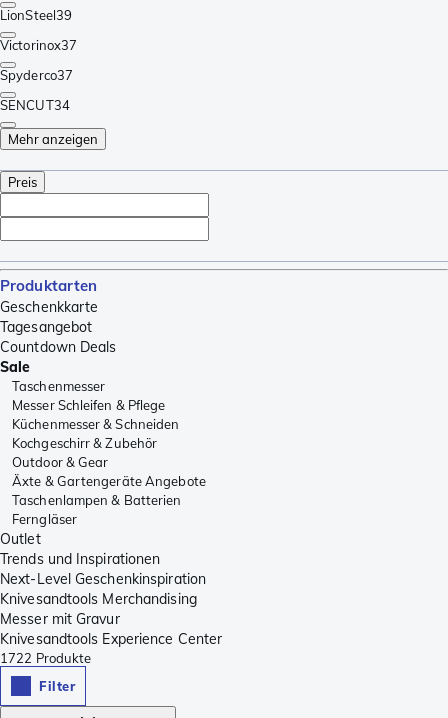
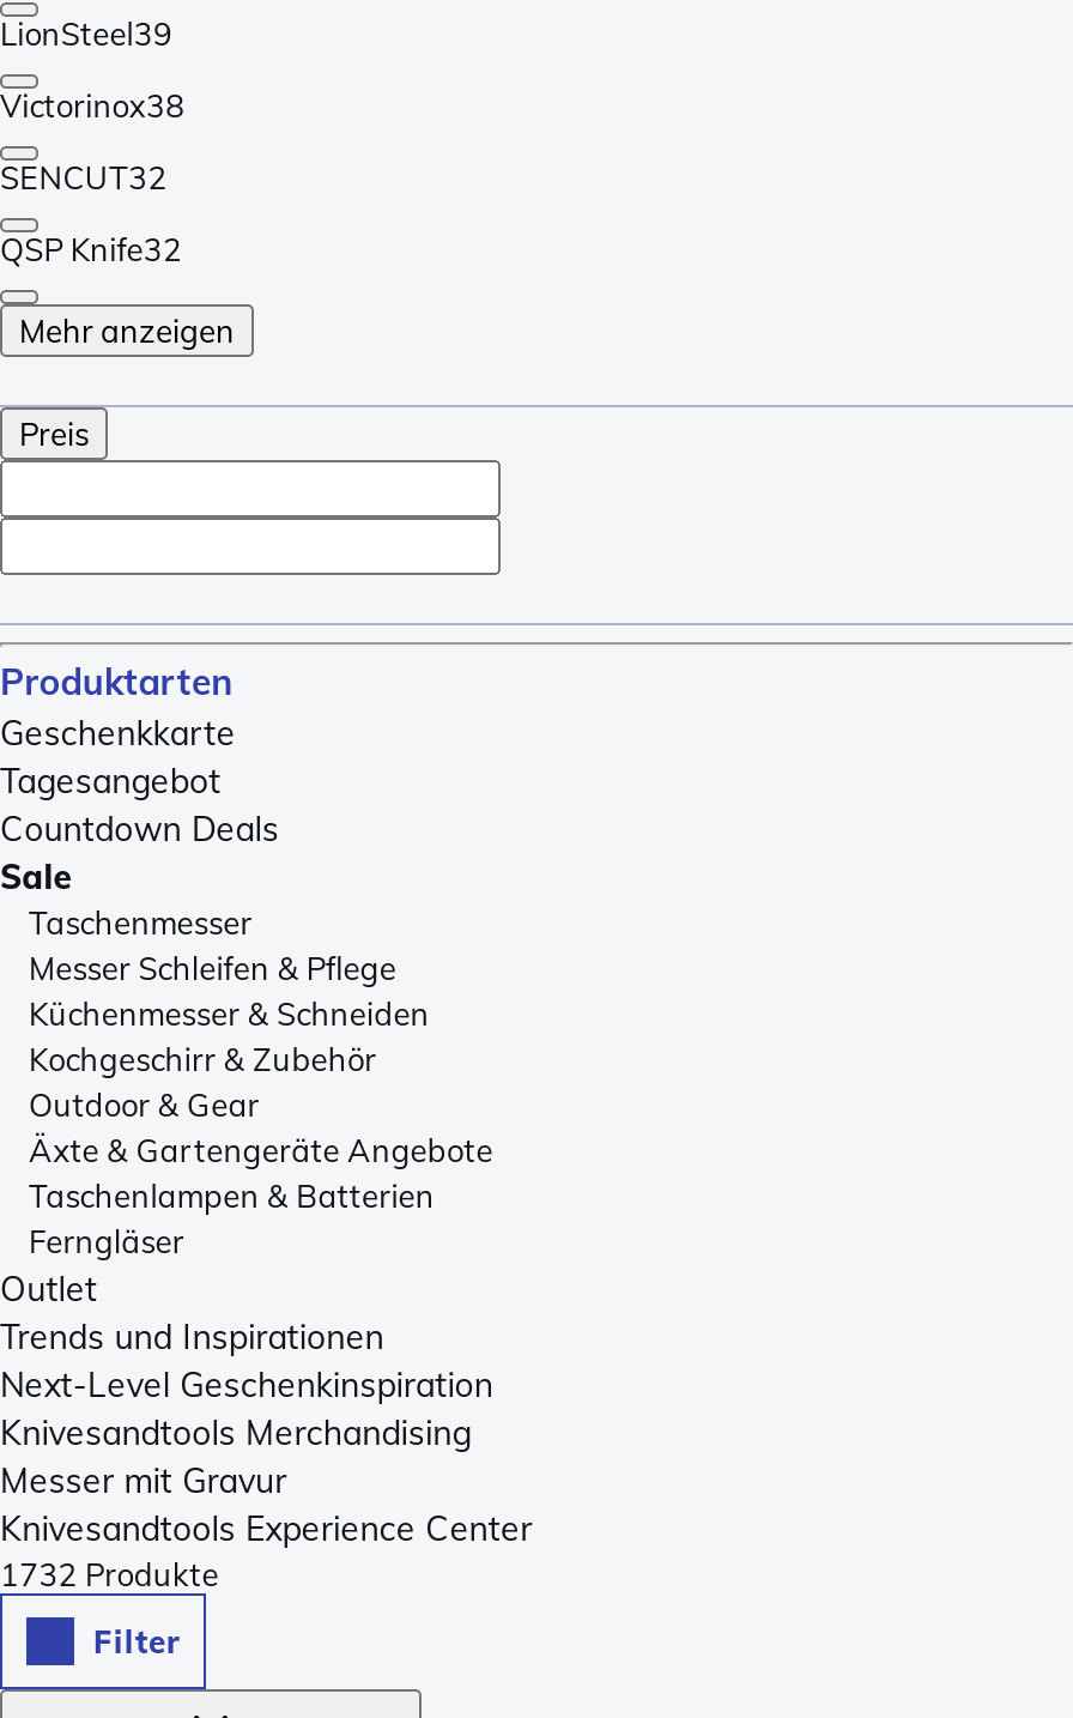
- Victorinox37
+ Victorinox38

- Spyderco37
+ SENCUT32

- SENCUT34
+ QSP Knife32

- 1722 Produkte
+ 1732 Produkte
